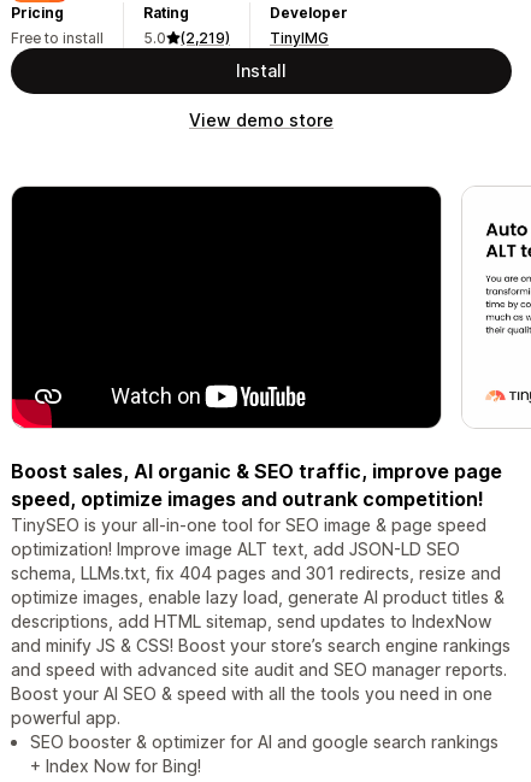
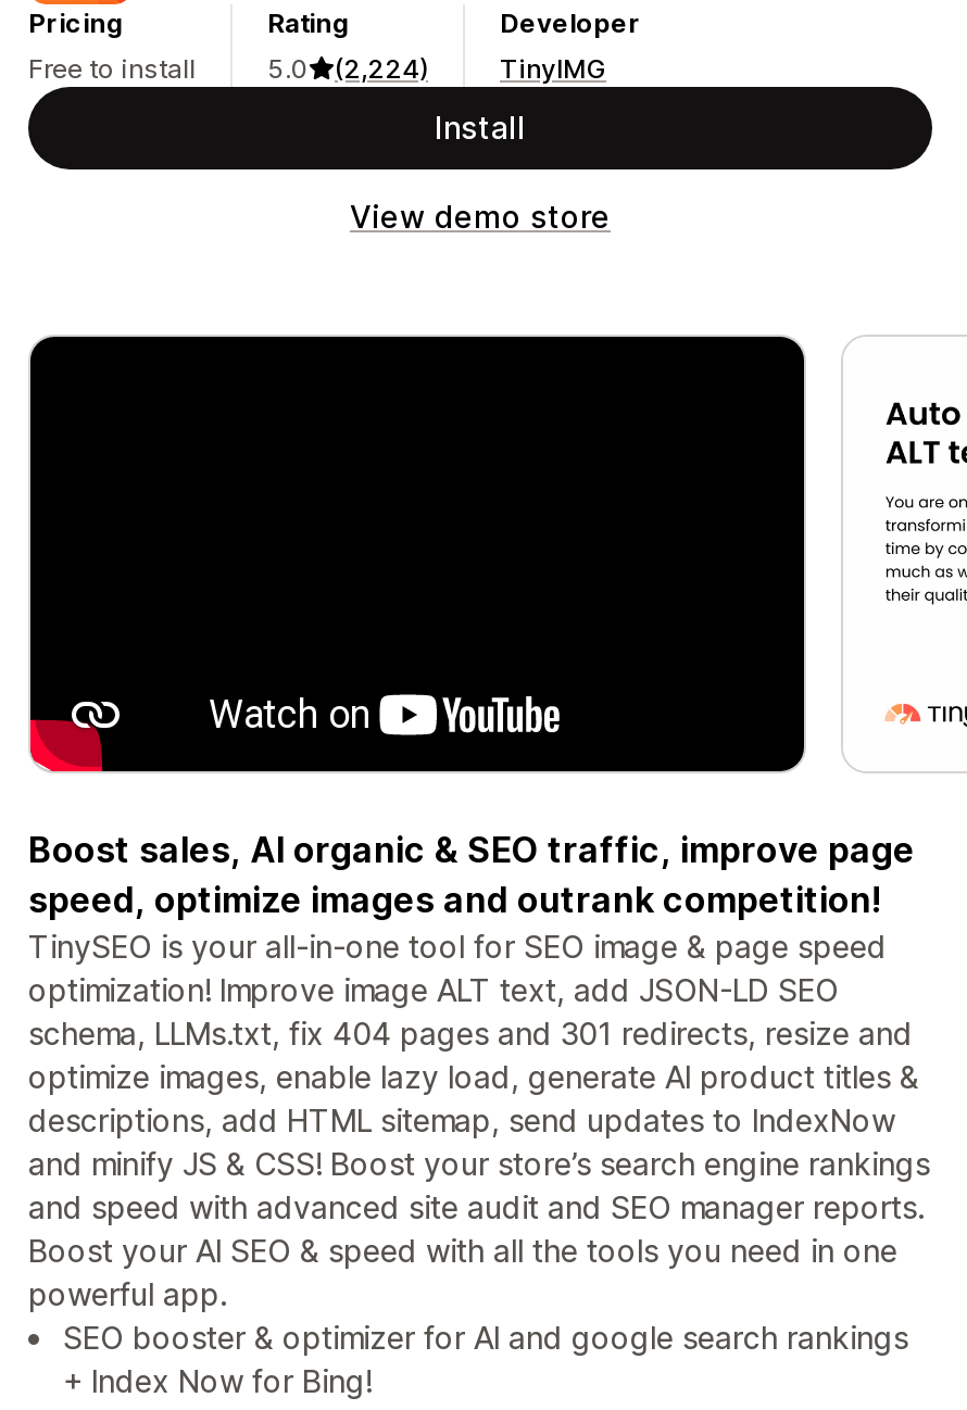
- 5.0 (2,219)
+ 5.0 (2,224)
